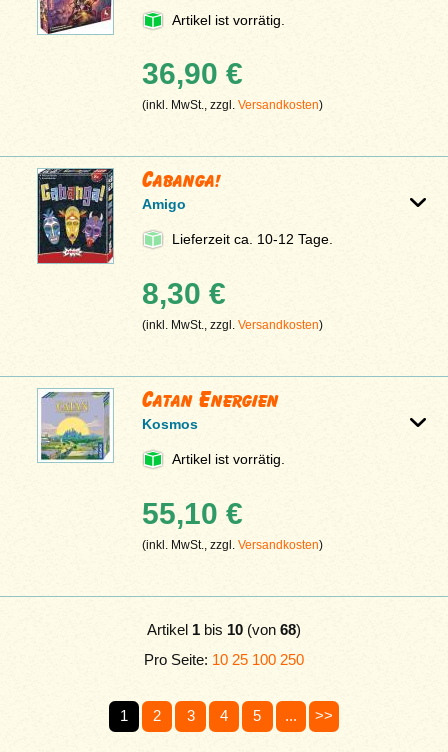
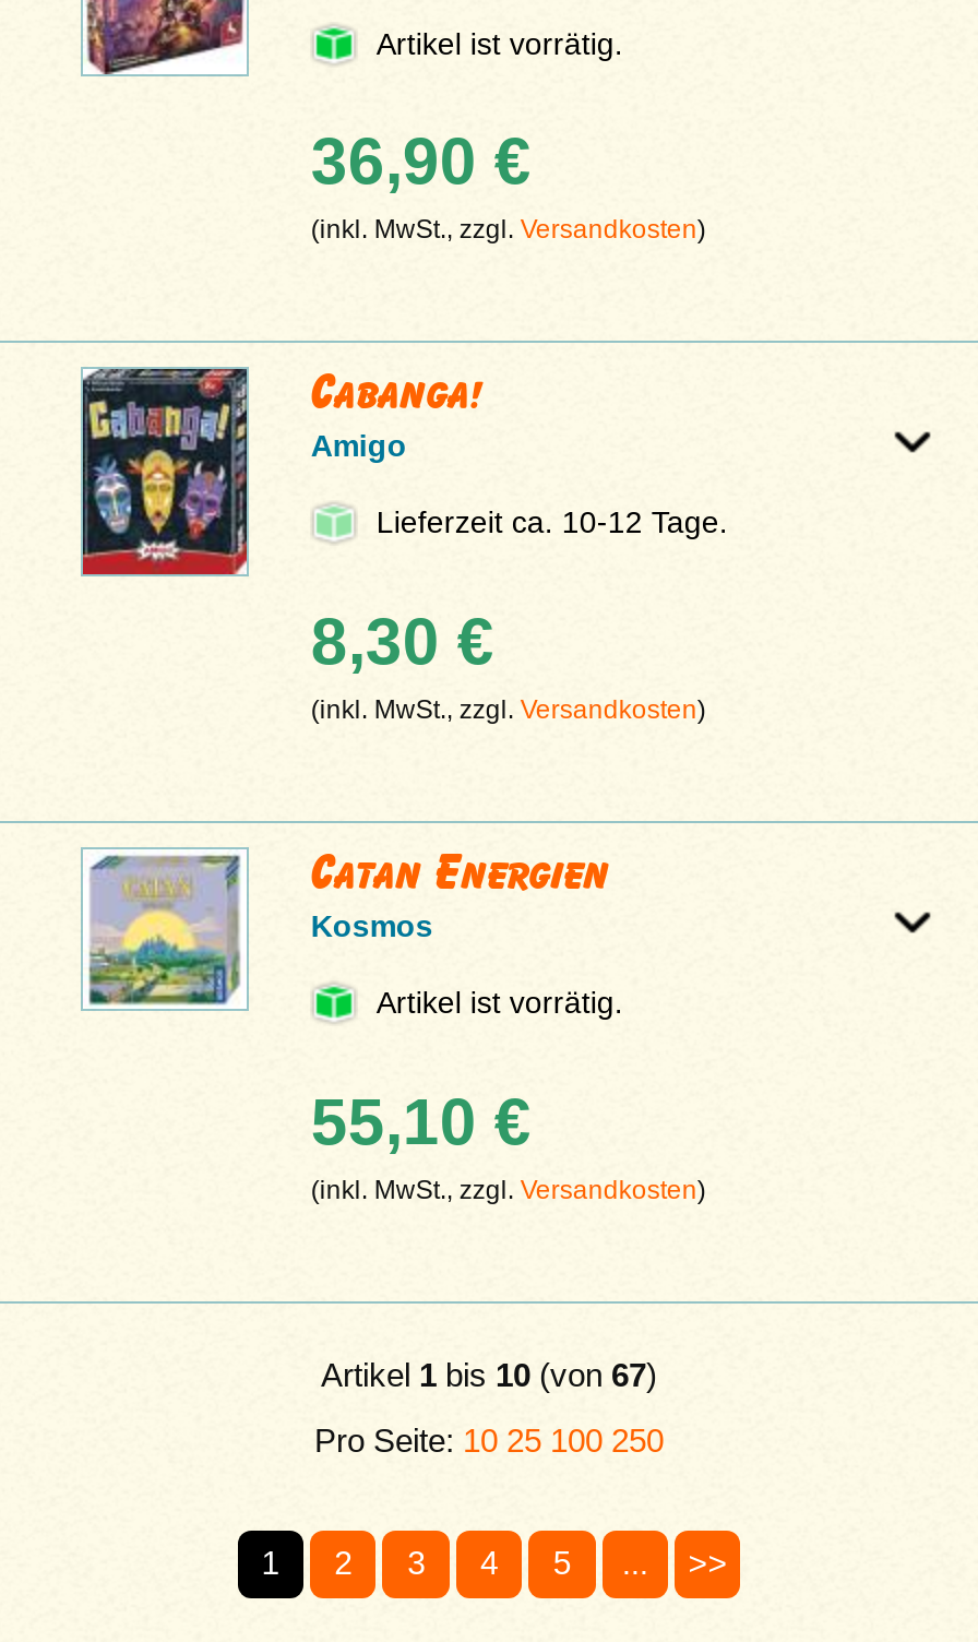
- Artikel 1 bis 10 (von 68)
+ Artikel 1 bis 10 (von 67)
